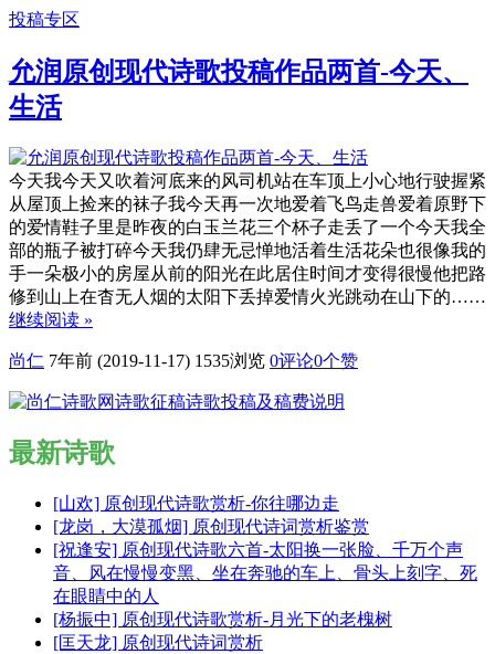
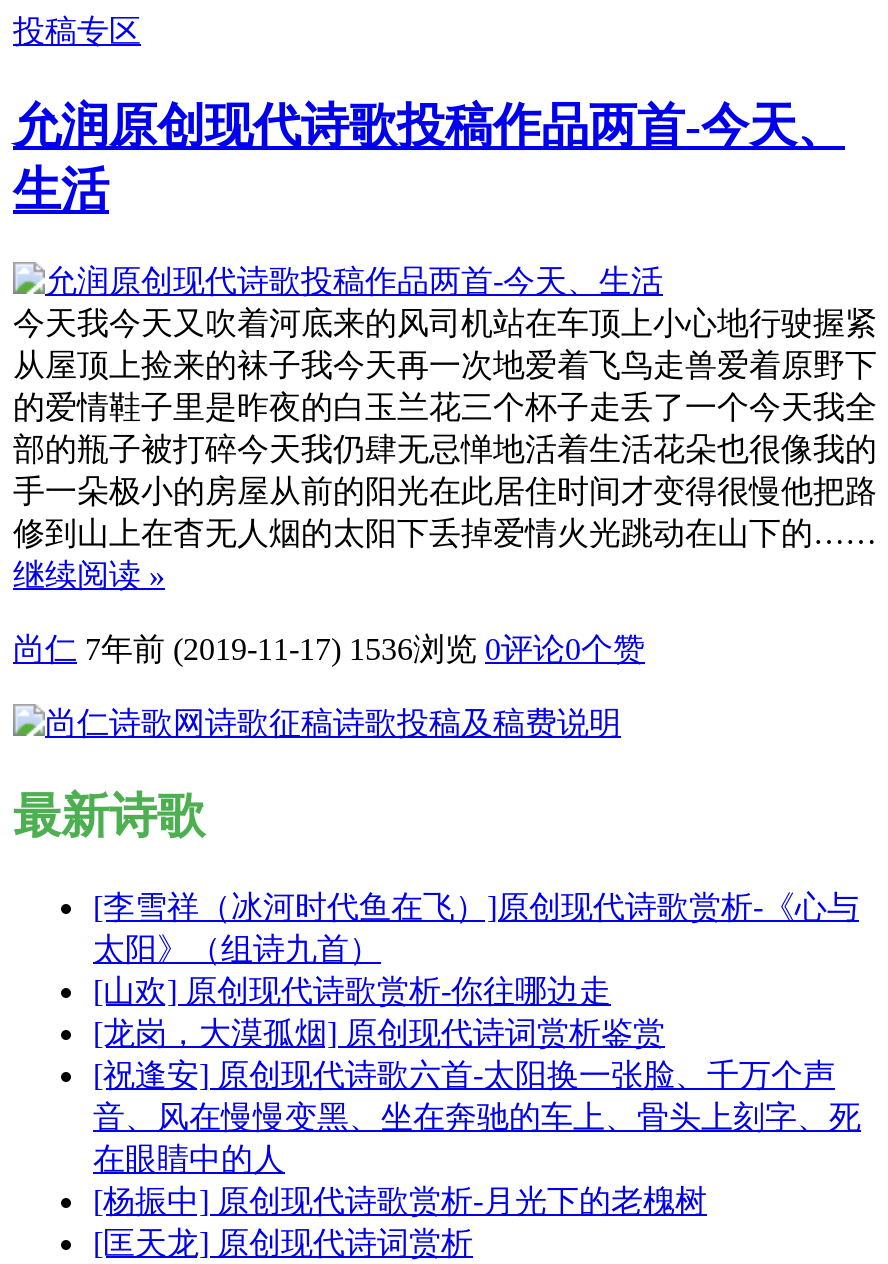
- 尚仁 7年前 (2019-11-17) 1535浏览 0评论0个赞
+ 尚仁 7年前 (2019-11-17) 1536浏览 0评论0个赞

+ [李雪祥（冰河时代鱼在飞）]原创现代诗歌赏析-《心与
+ 太阳》（组诗九首）
